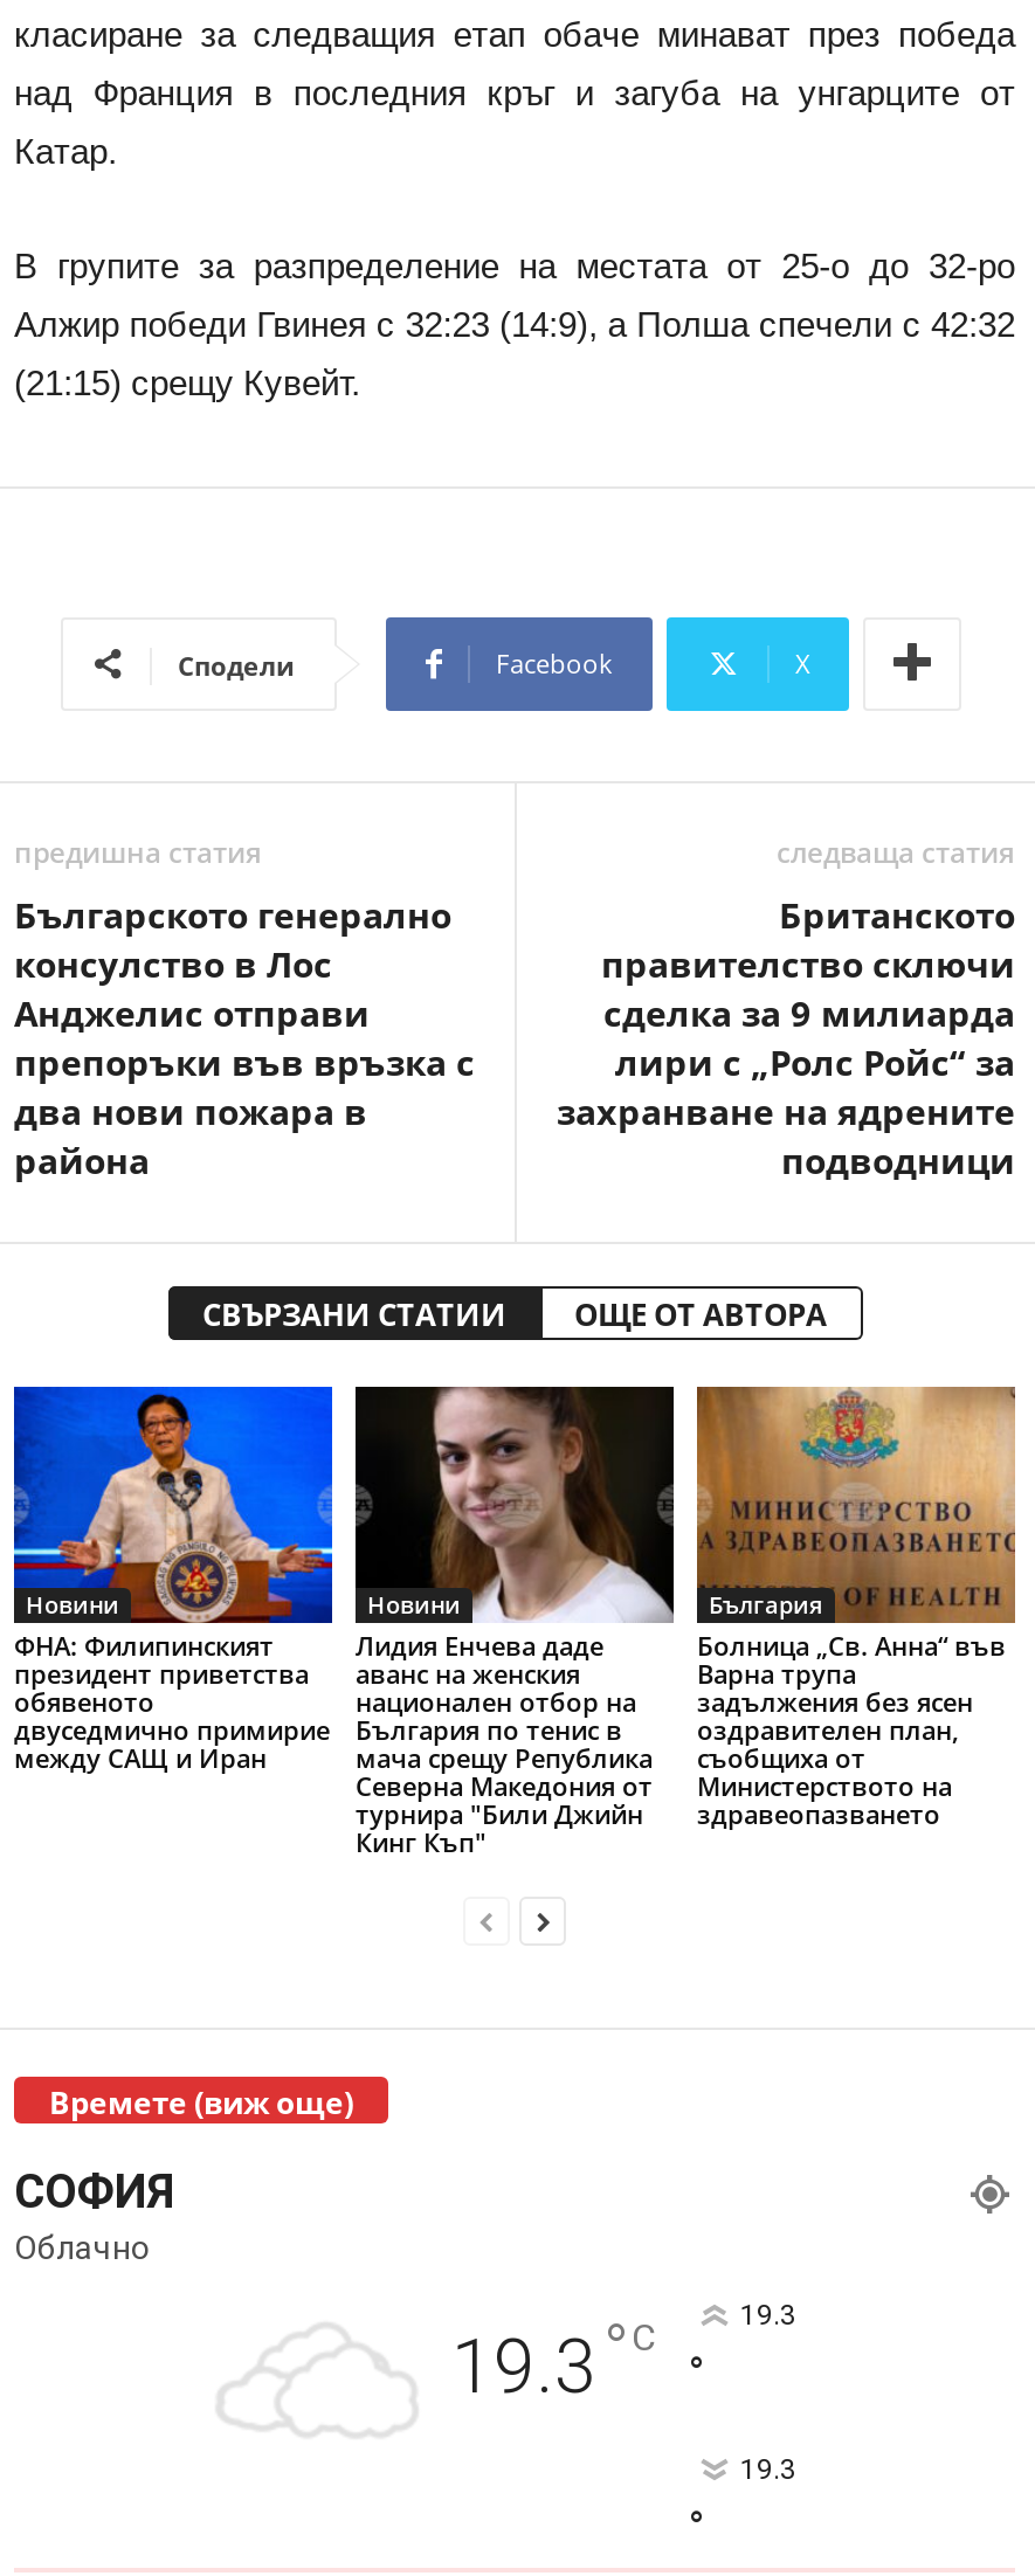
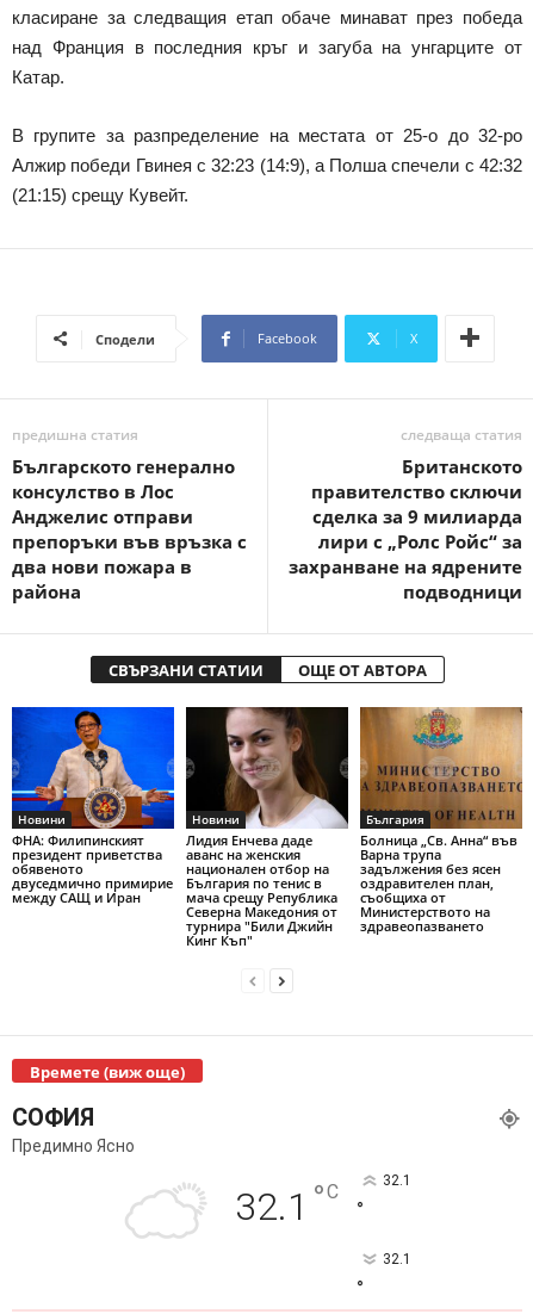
- Облачно
- 19.3 °C
- 19.3
+ Предимно Ясно
+ 32.1 °C
+ 32.1

- 19.3
+ 32.1
